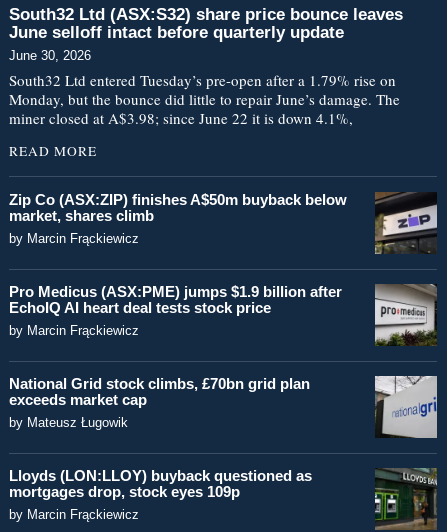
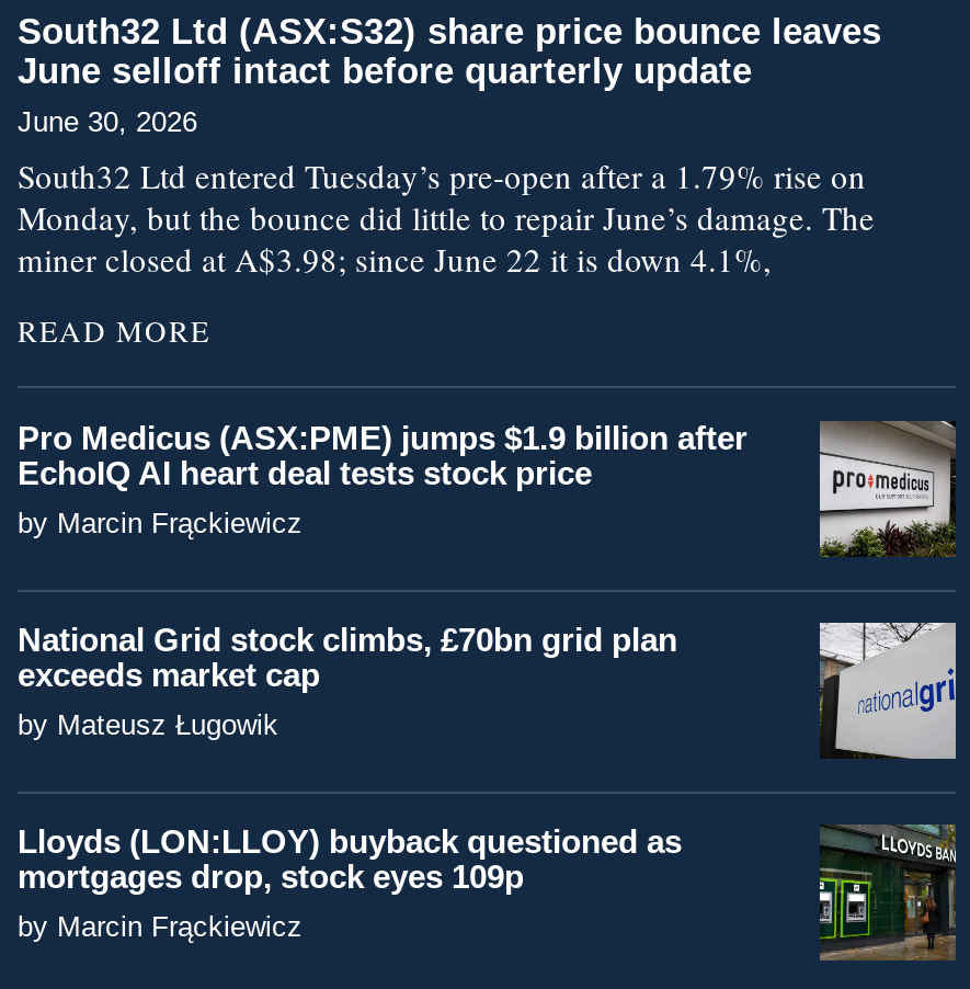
- [image]
- Zip Co (ASX:ZIP) finishes A$50m buyback below
- market, shares climb
- by Marcin Frąckiewicz
